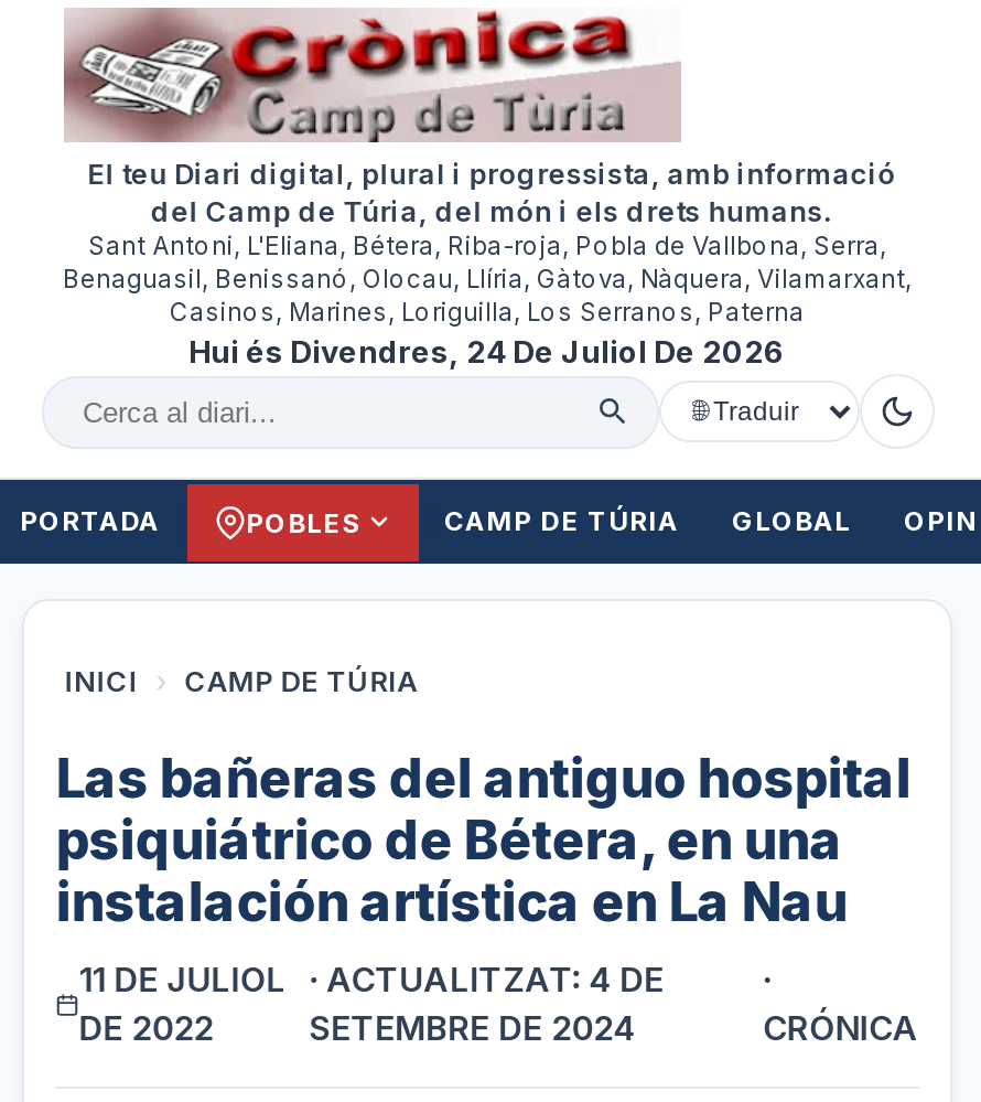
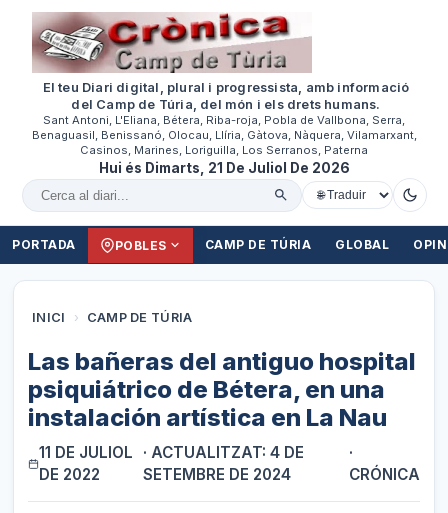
- Hui és Divendres, 24 De Juliol De 2026
+ Hui és Dimarts, 21 De Juliol De 2026
